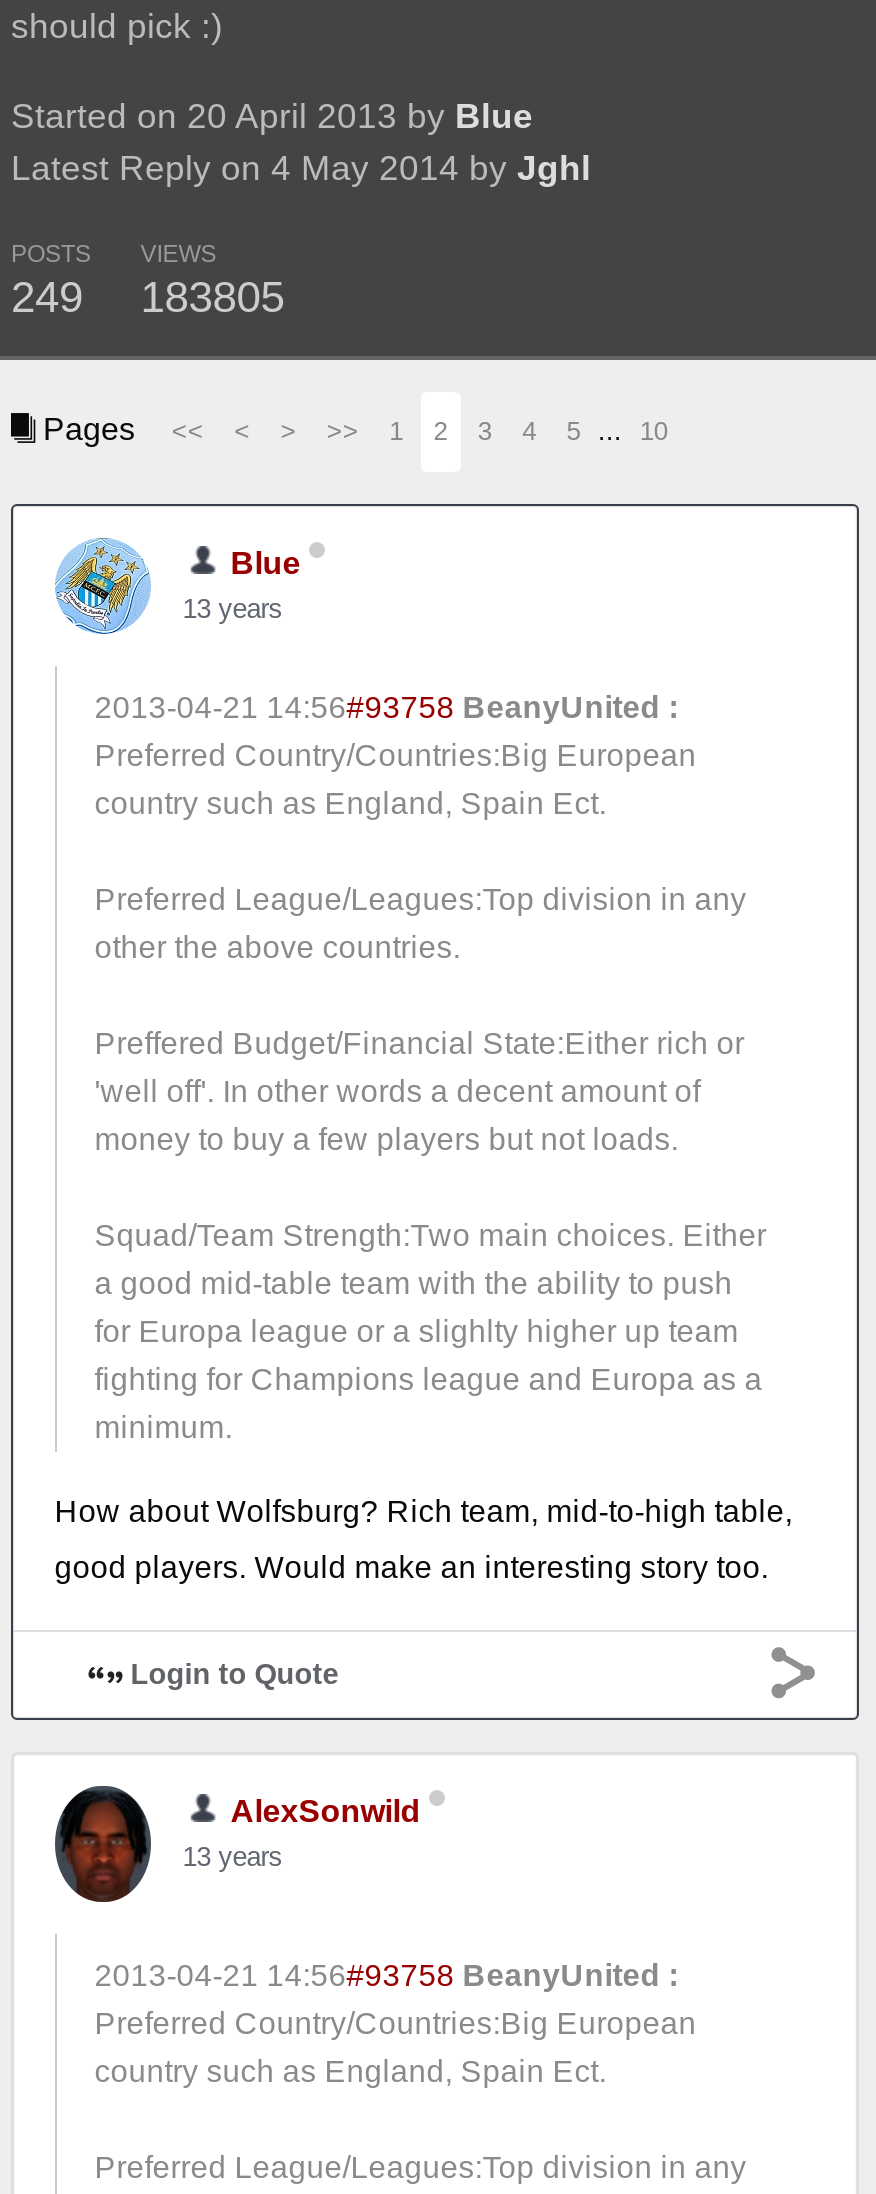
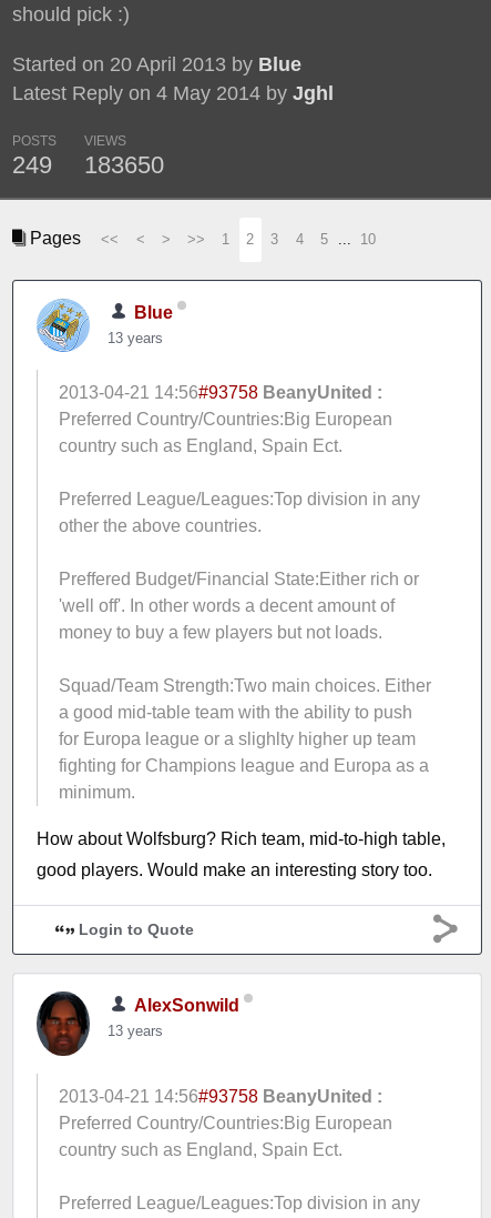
- 249 183805
+ 249 183650
